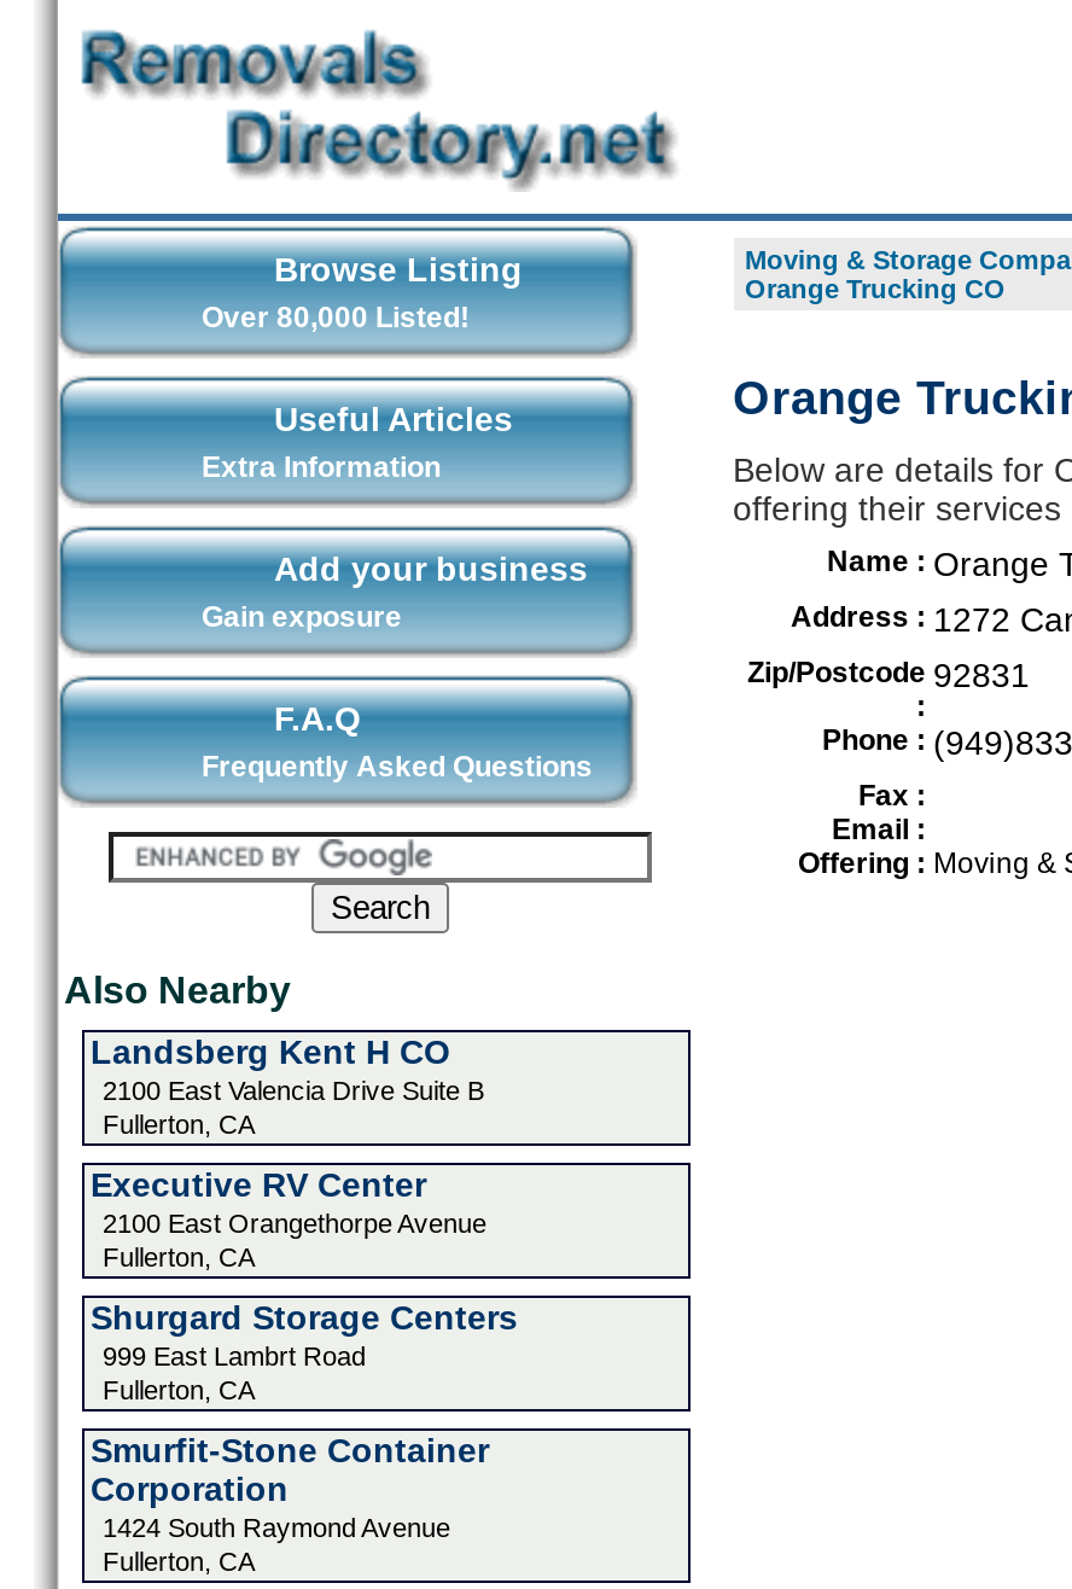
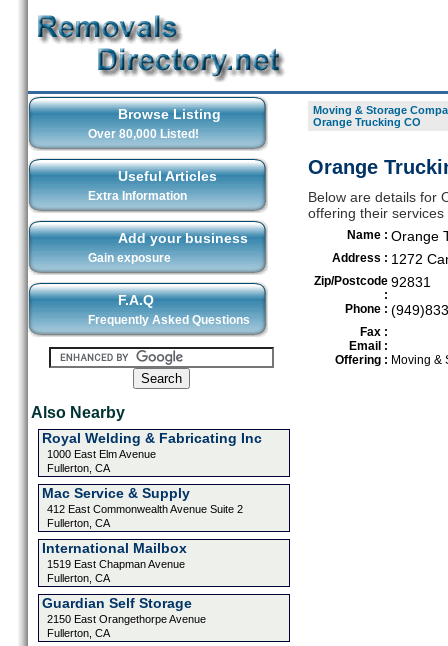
- Landsberg Kent H CO
- 2100 East Valencia Drive Suite B
+ Royal Welding & Fabricating Inc
+ 1000 East Elm Avenue

- Executive RV Center
- 2100 East Orangethorpe Avenue
+ Mac Service & Supply
+ 412 East Commonwealth Avenue Suite 2

- Shurgard Storage Centers
- 999 East Lambrt Road
+ International Mailbox
+ 1519 East Chapman Avenue

- Smurfit-Stone Container
- Corporation
- 1424 South Raymond Avenue
+ Guardian Self Storage
+ 2150 East Orangethorpe Avenue
